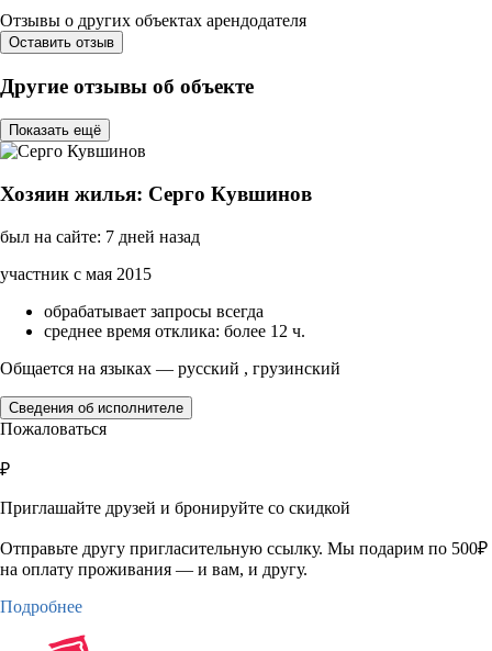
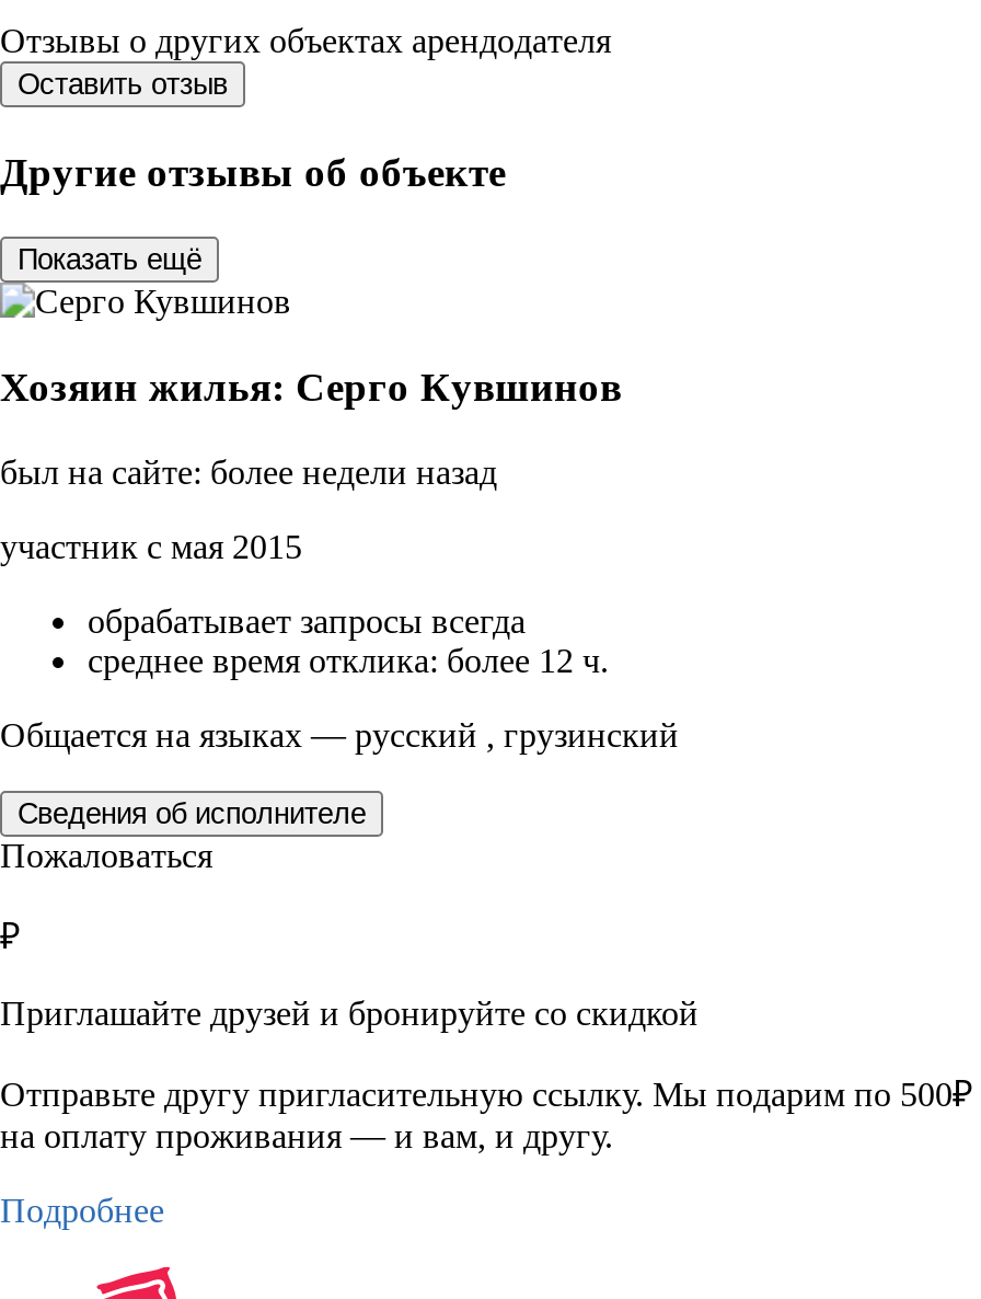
- был на сайте: 7 дней назад
+ был на сайте: более недели назад
